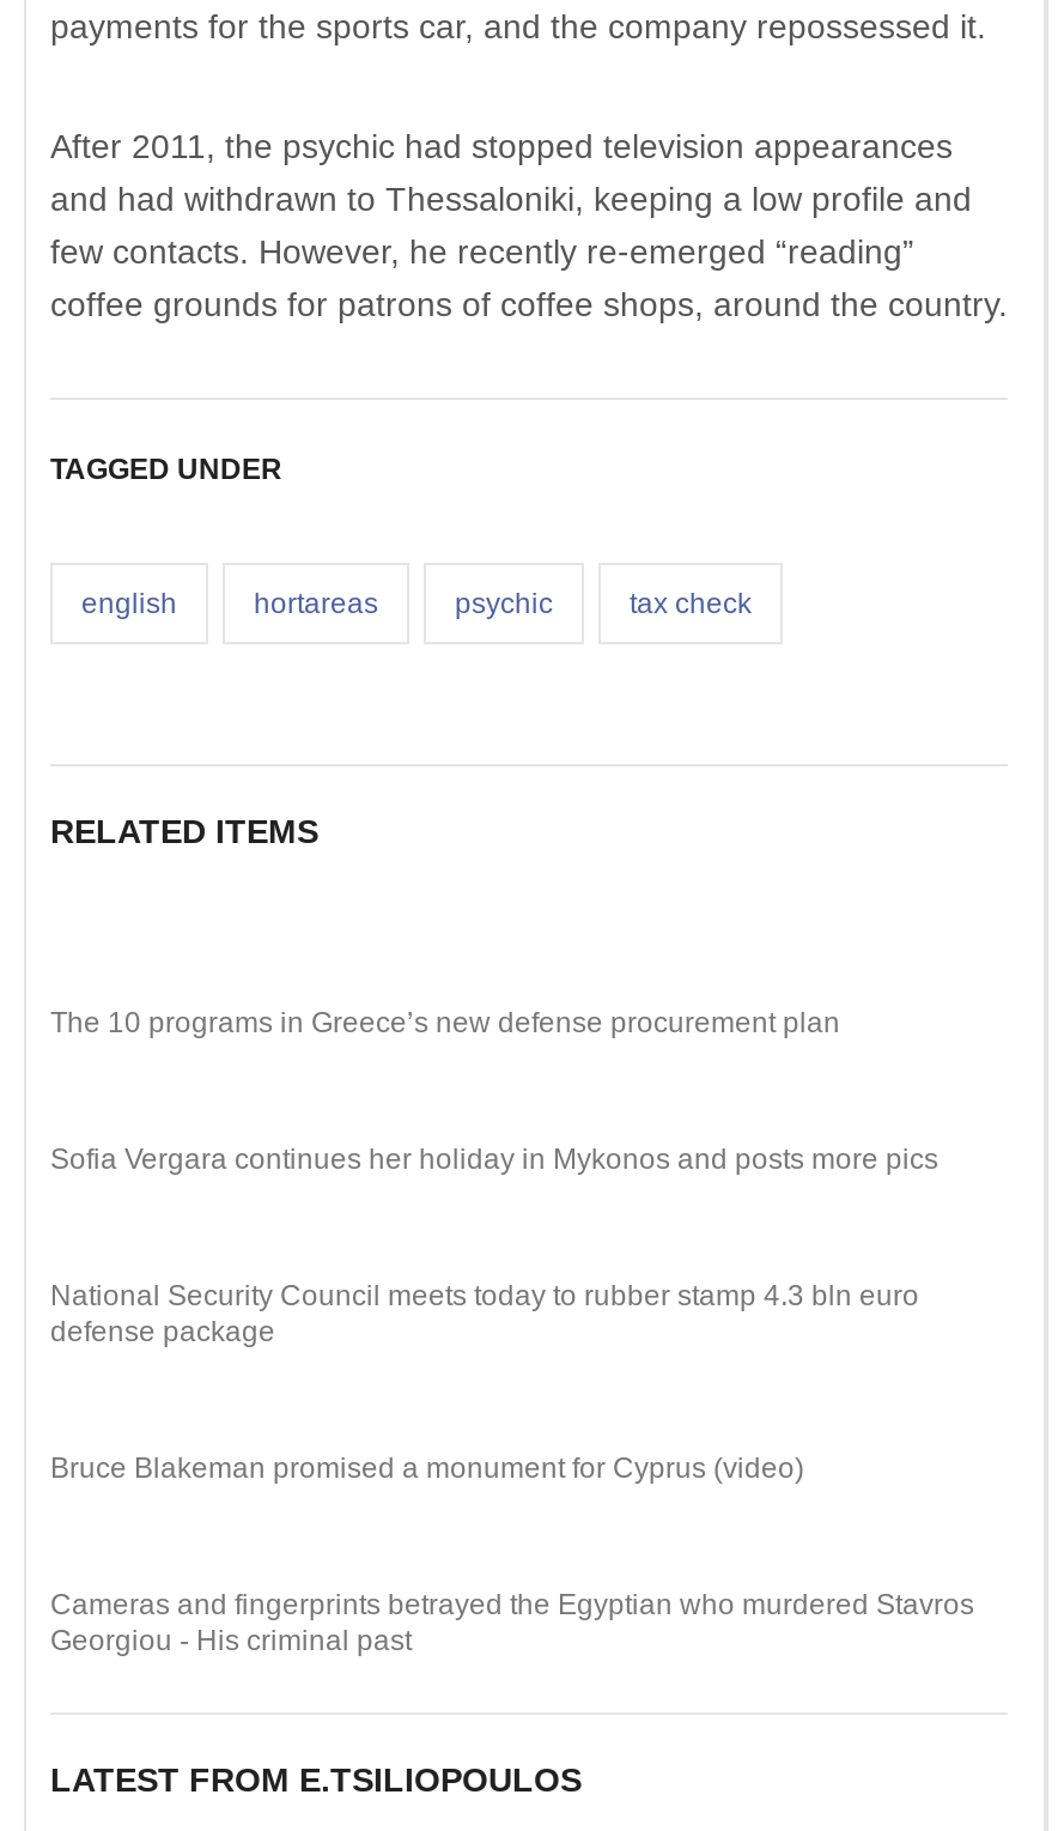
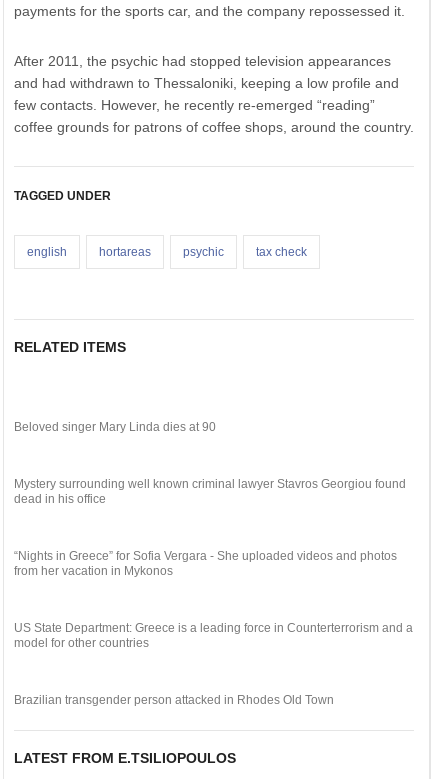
- The 10 programs in Greece’s new defense procurement plan
+ Beloved singer Mary Linda dies at 90

- Sofia Vergara continues her holiday in Mykonos and posts more pics
+ Mystery surrounding well known criminal lawyer Stavros Georgiou found
+ dead in his office

- National Security Council meets today to rubber stamp 4.3 bln euro
- defense package
+ “Nights in Greece” for Sofia Vergara - She uploaded videos and photos
+ from her vacation in Mykonos

- Bruce Blakeman promised a monument for Cyprus (video)
+ US State Department: Greece is a leading force in Counterterrorism and a
+ model for other countries

- Cameras and fingerprints betrayed the Egyptian who murdered Stavros
- Georgiou - His criminal past
+ Brazilian transgender person attacked in Rhodes Old Town
